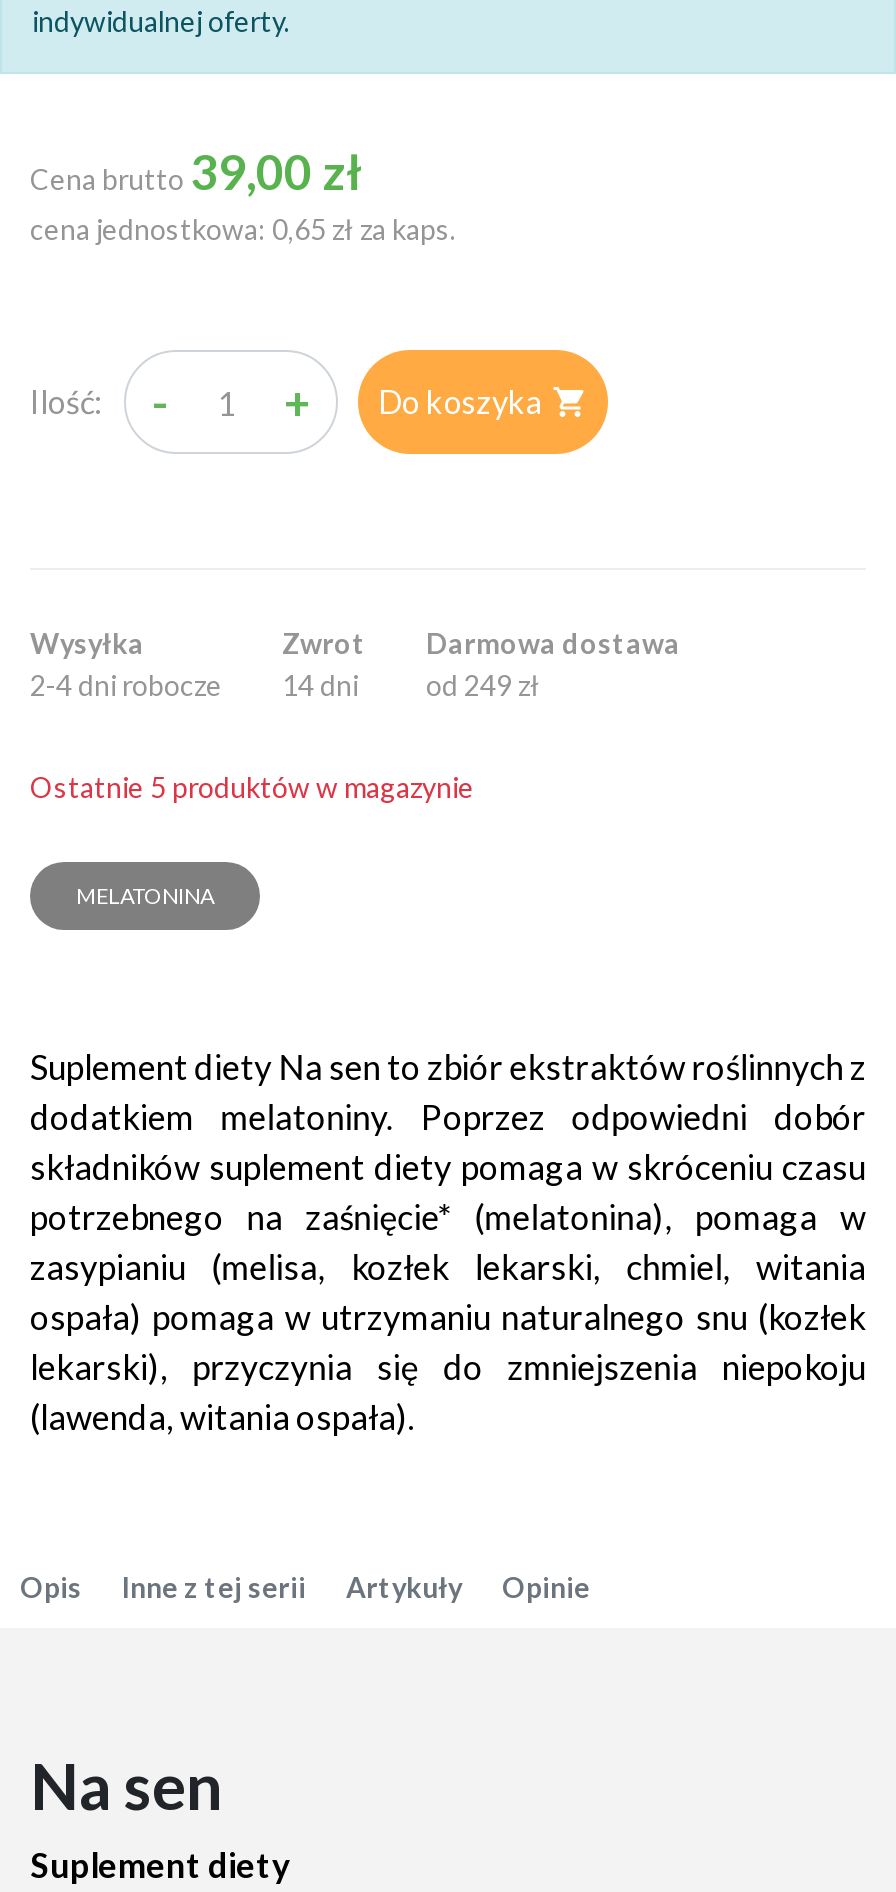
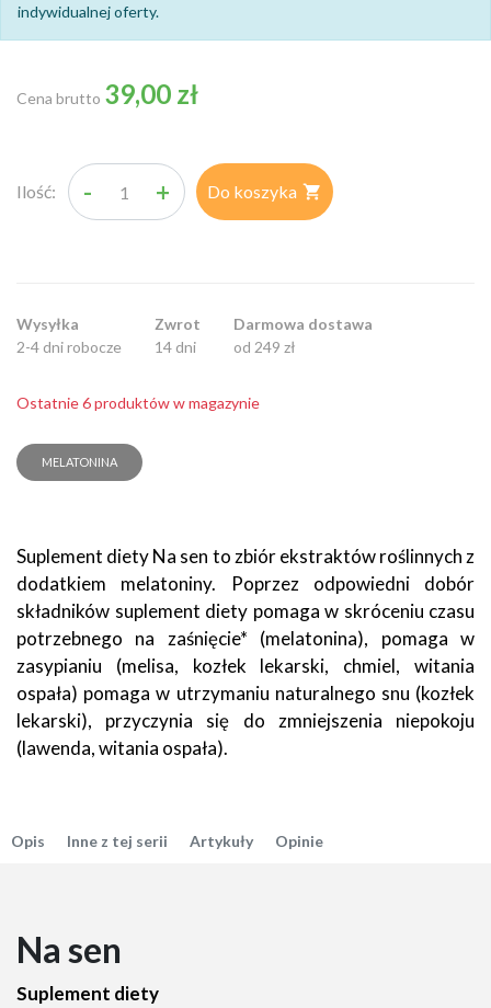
- cena jednostkowa: 0,65 zł za kaps.

- Ostatnie 5 produktów w magazynie
+ Ostatnie 6 produktów w magazynie
